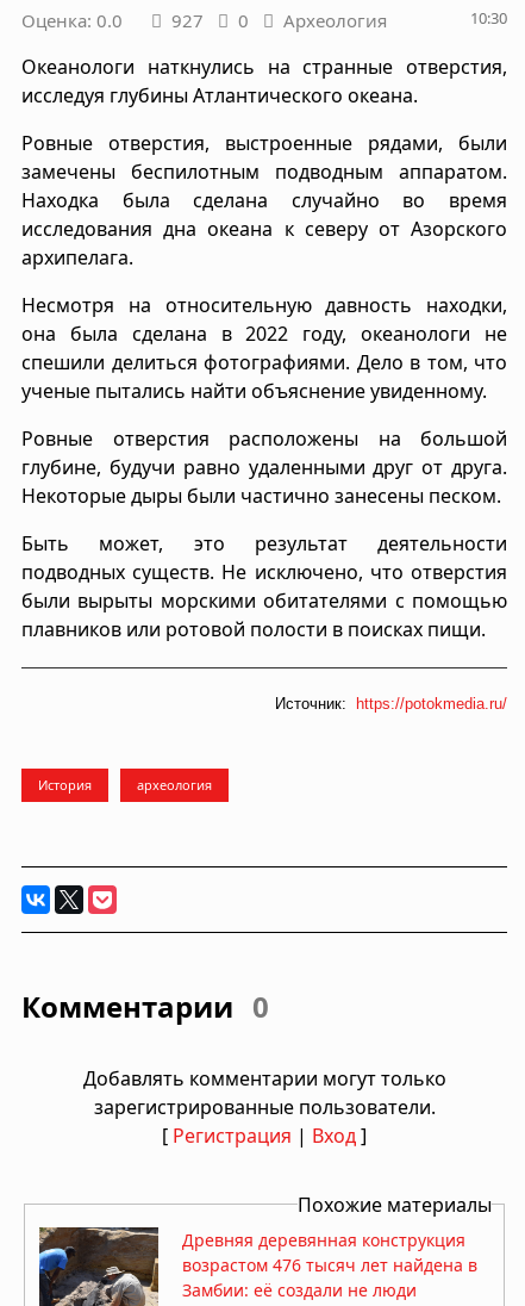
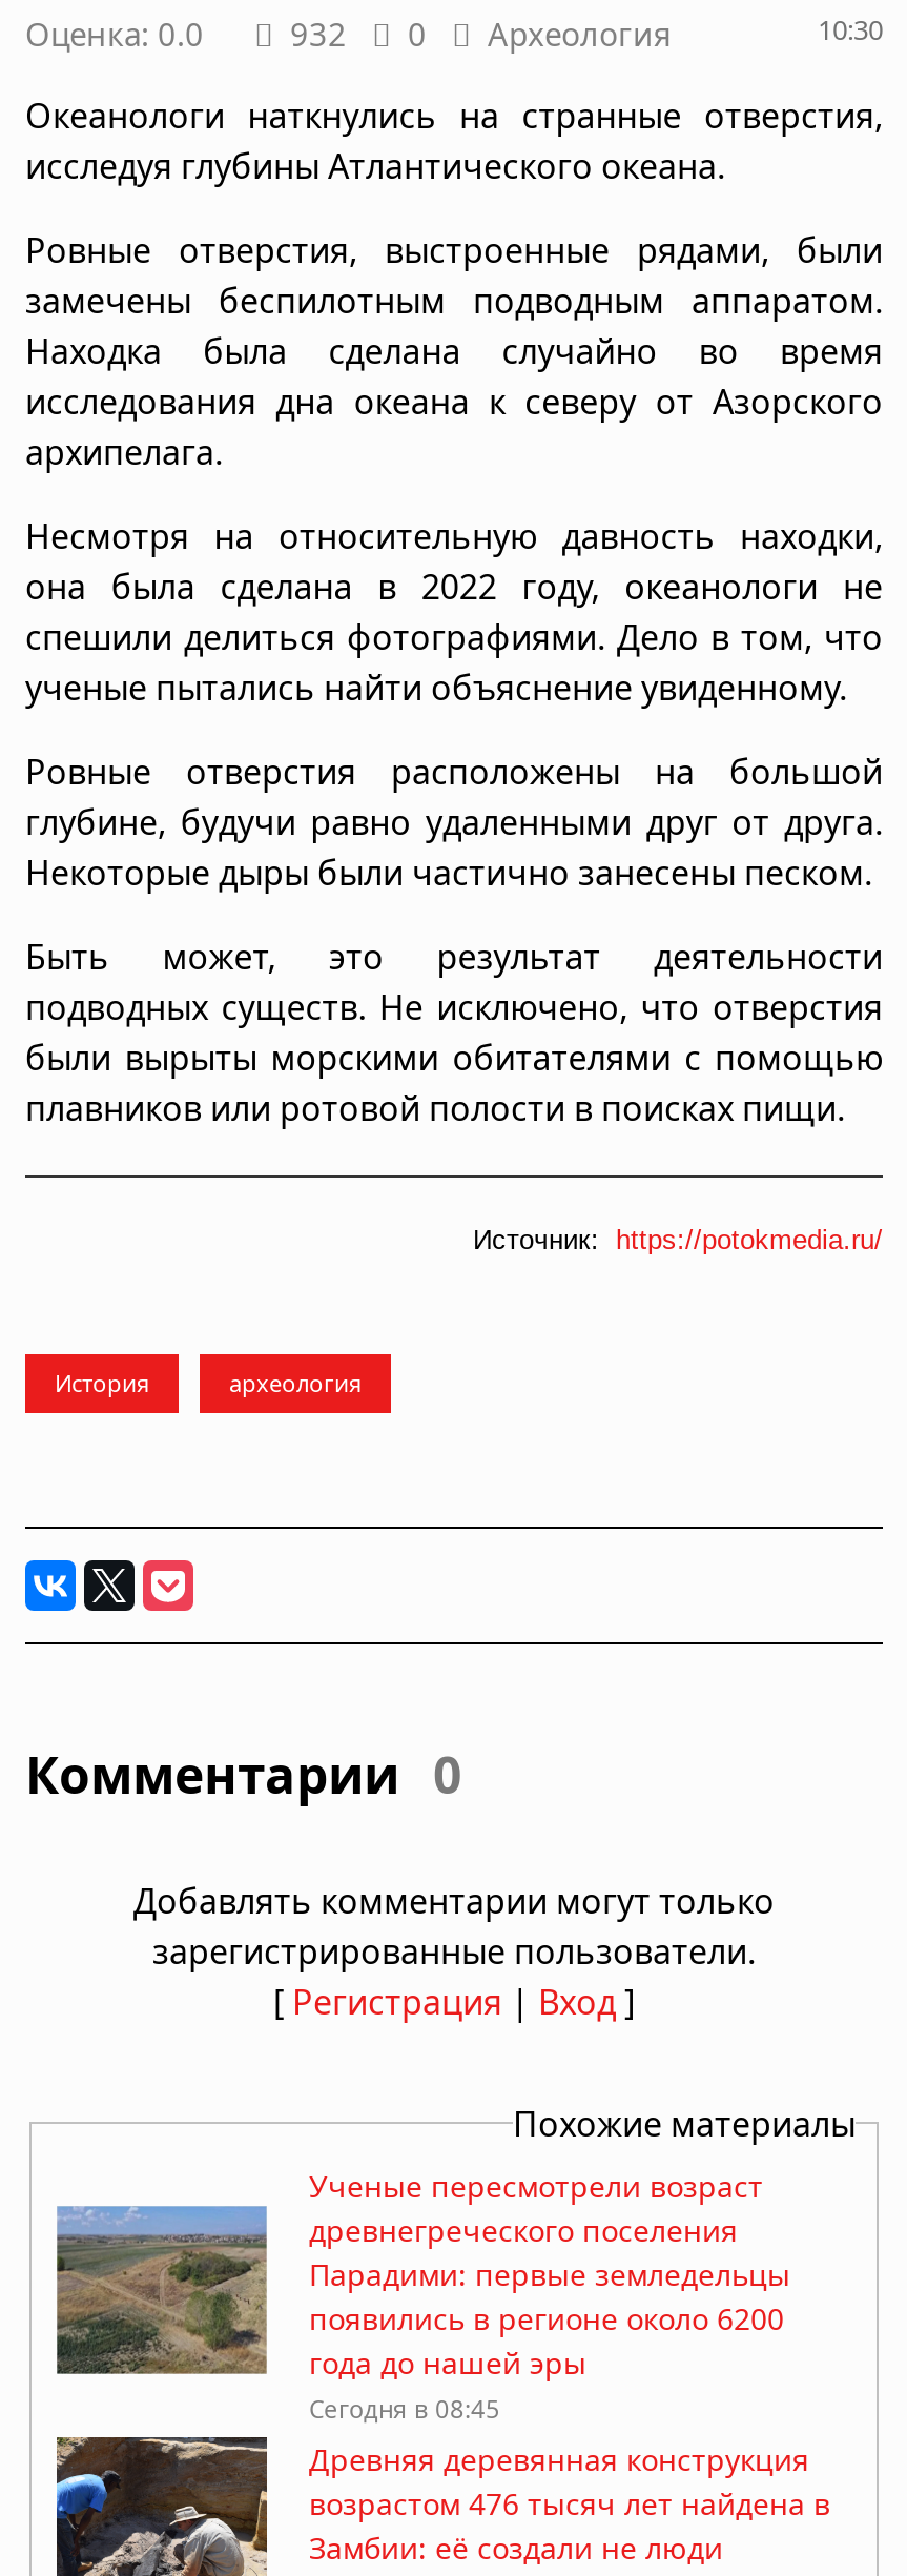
- Оценка: 0.0 927 0 Археология
+ Оценка: 0.0 932 0 Археология

+ [image]
+ Ученые пересмотрели возраст
+ древнегреческого поселения
+ Парадими: первые земледельцы
+ появились в регионе около 6200
+ года до нашей эры
+ Сегодня в 08:45
